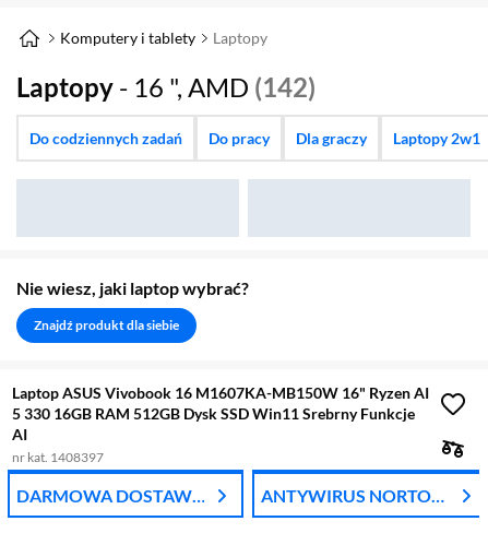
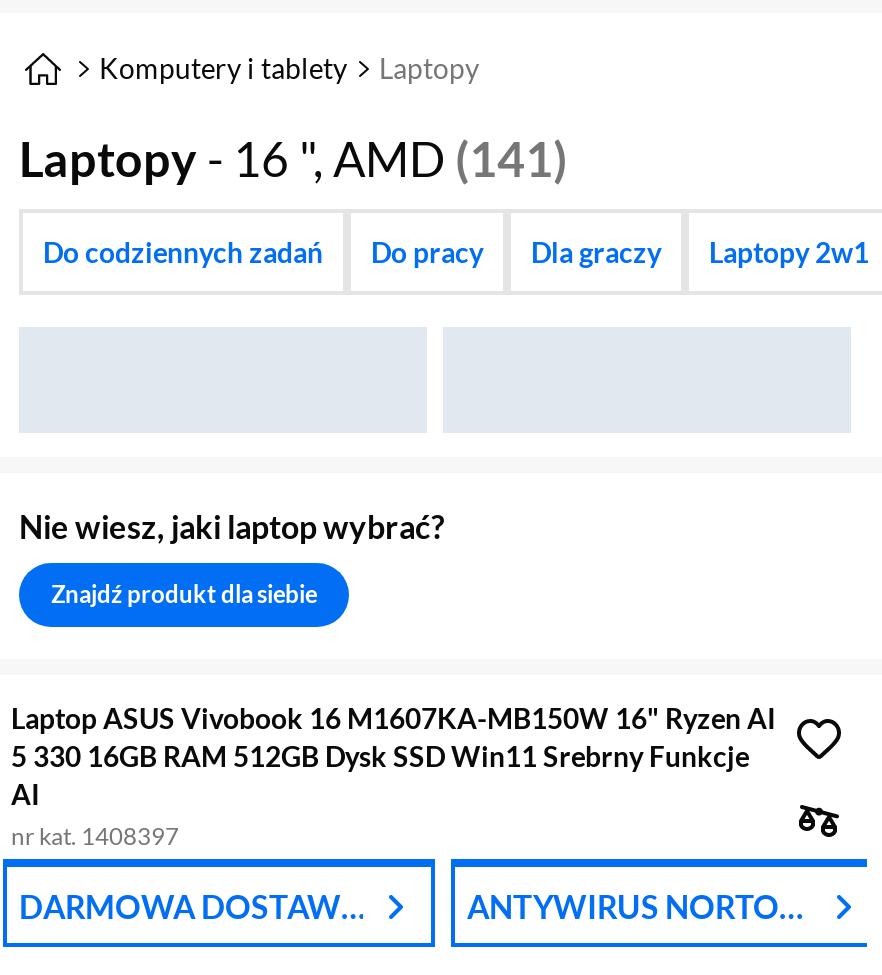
- Laptopy - 16 ", AMD (142)
+ Laptopy - 16 ", AMD (141)
